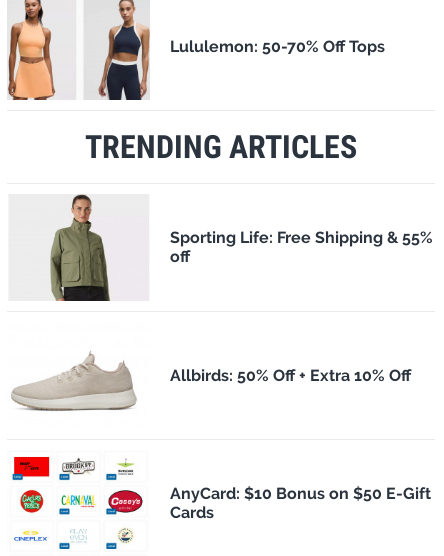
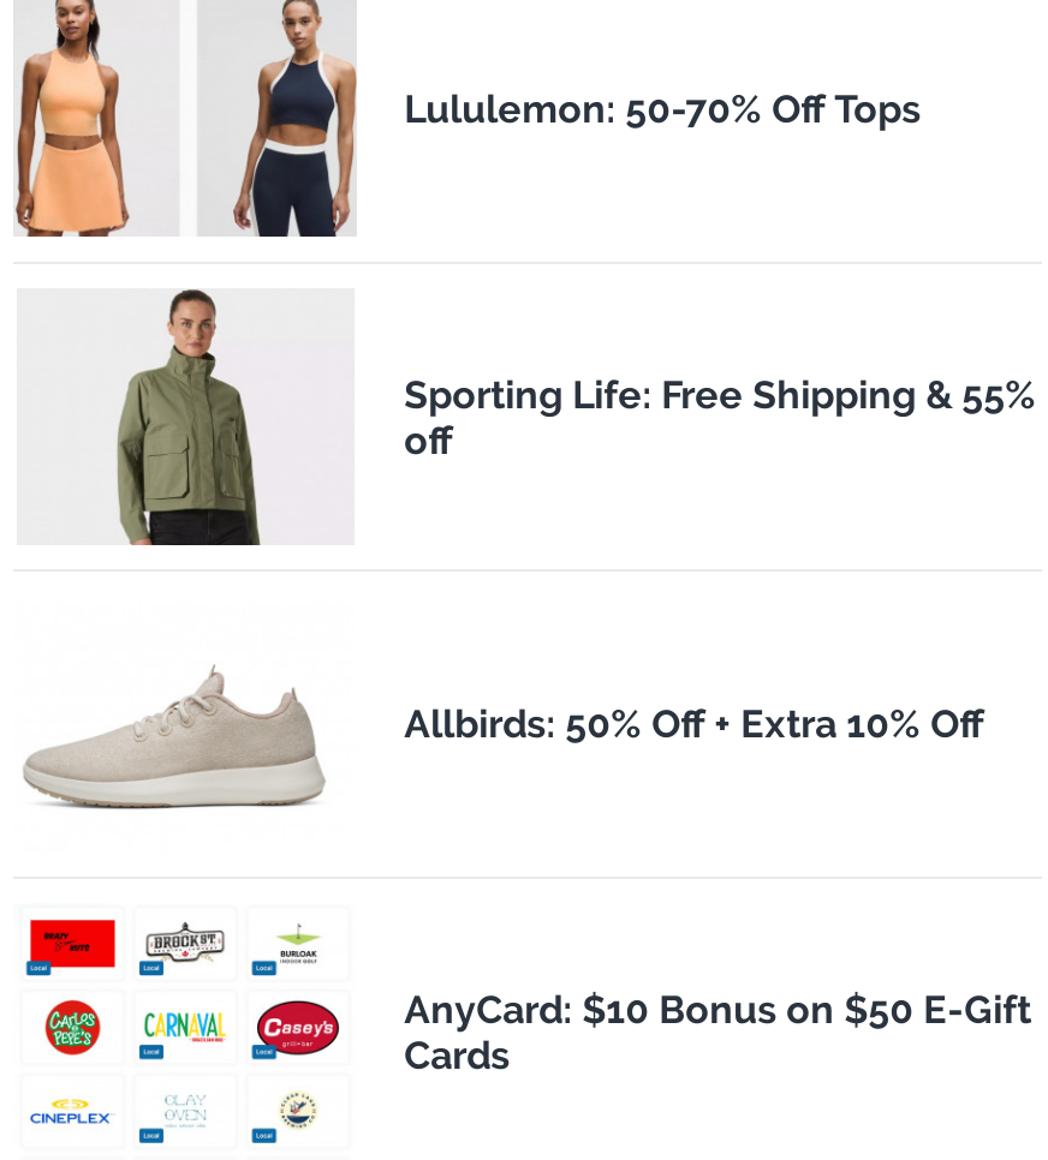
- TRENDING ARTICLES
